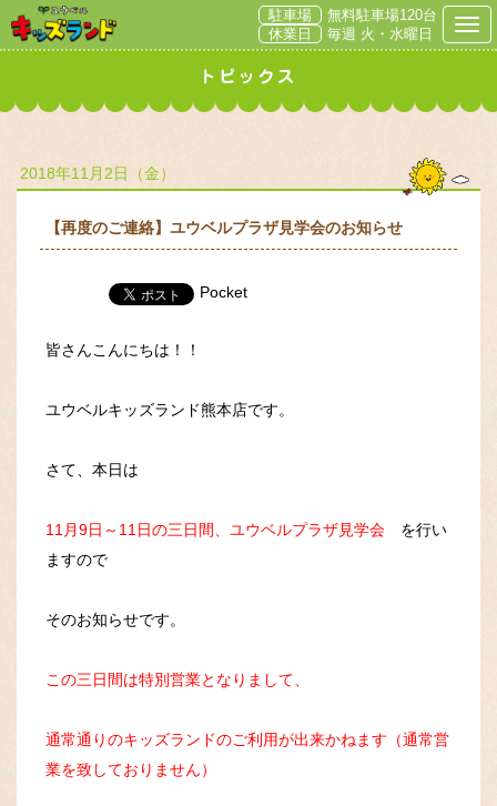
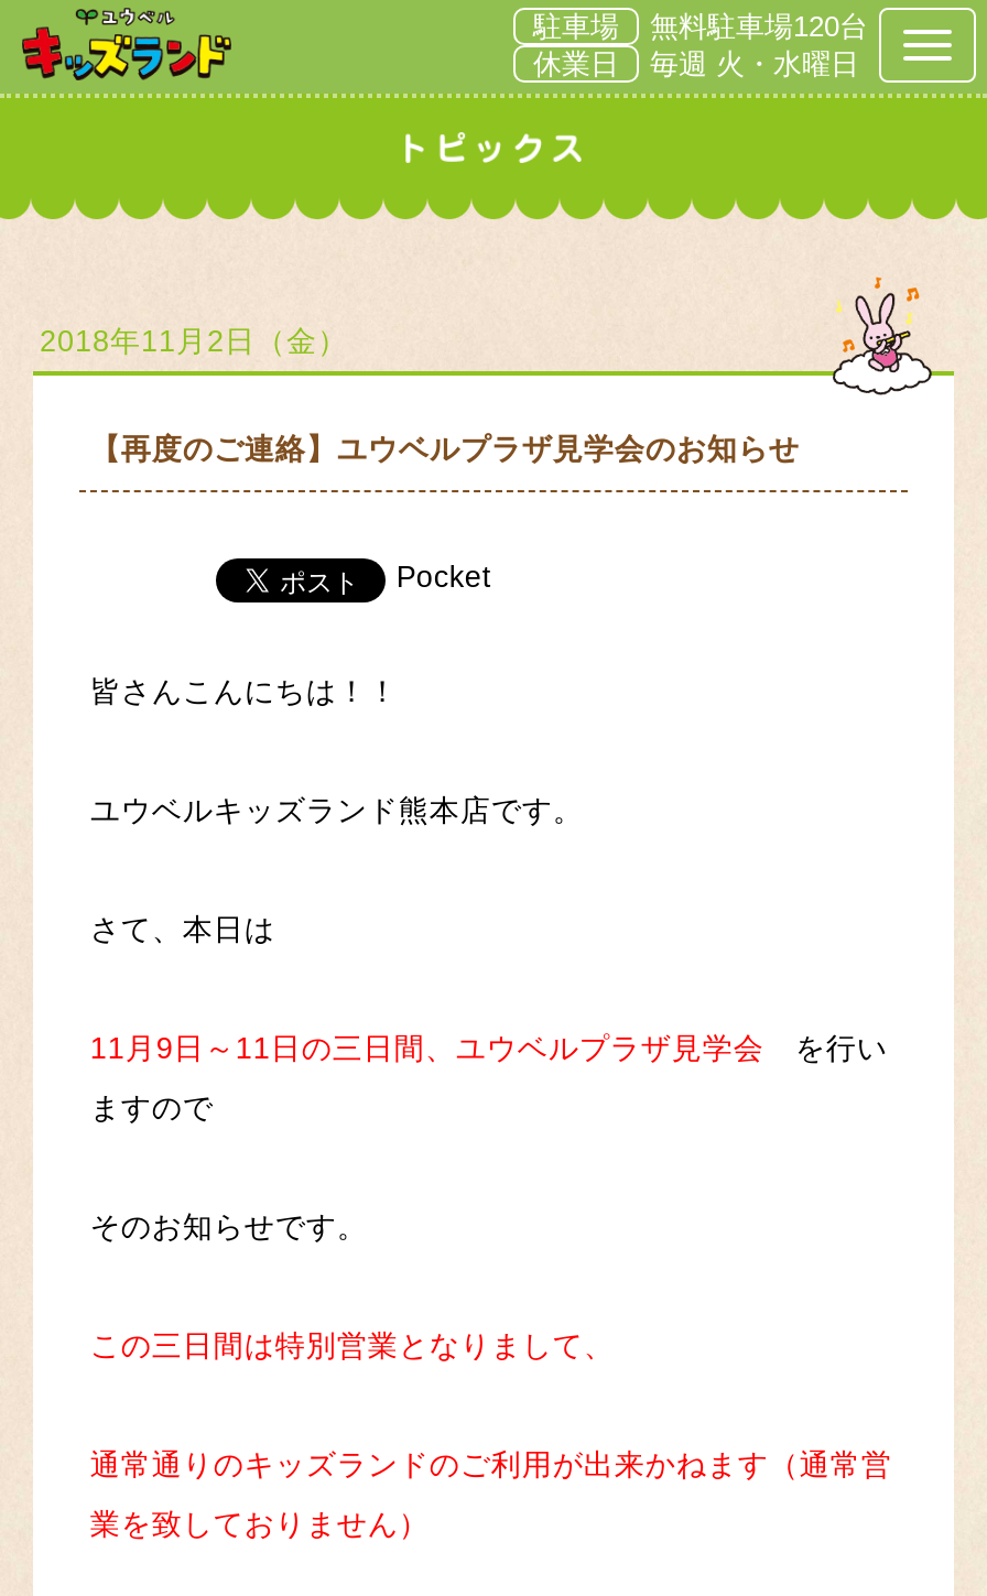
- [image]
+ [image]
